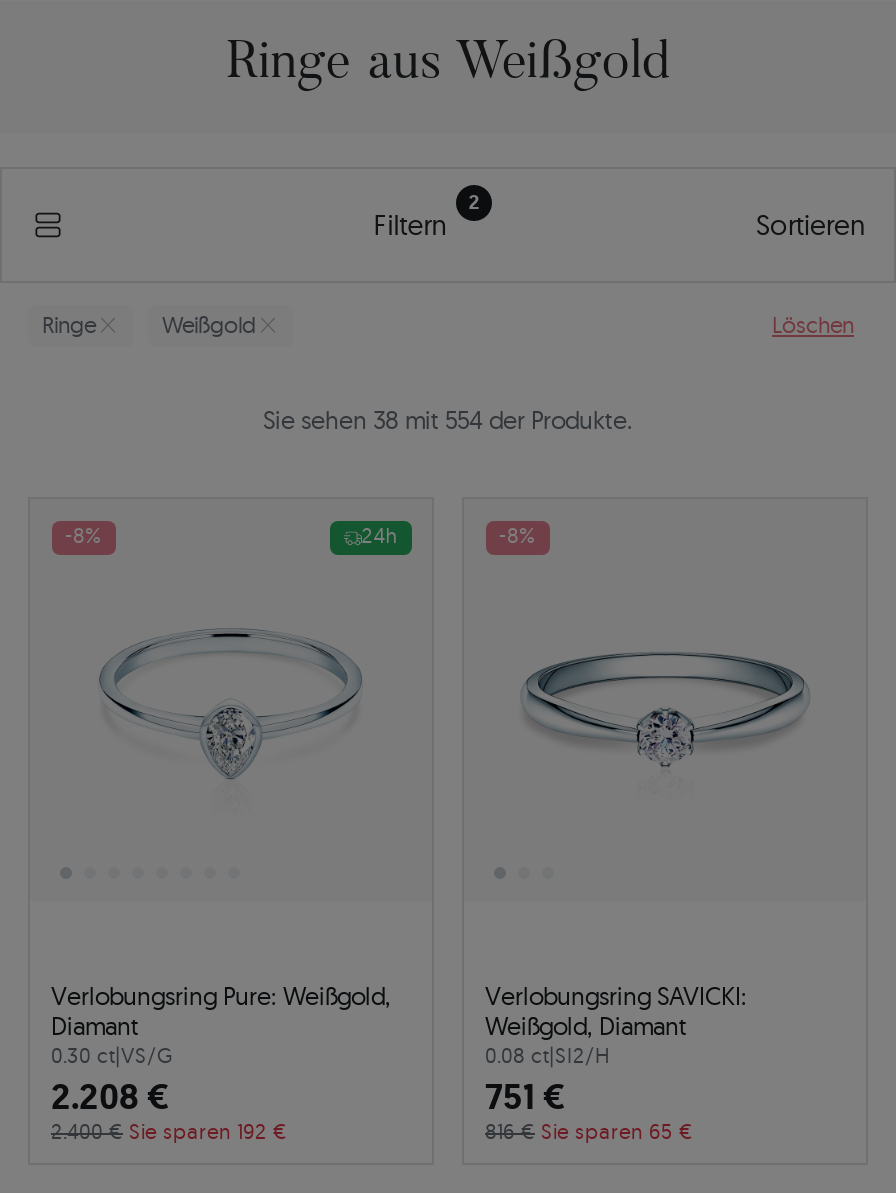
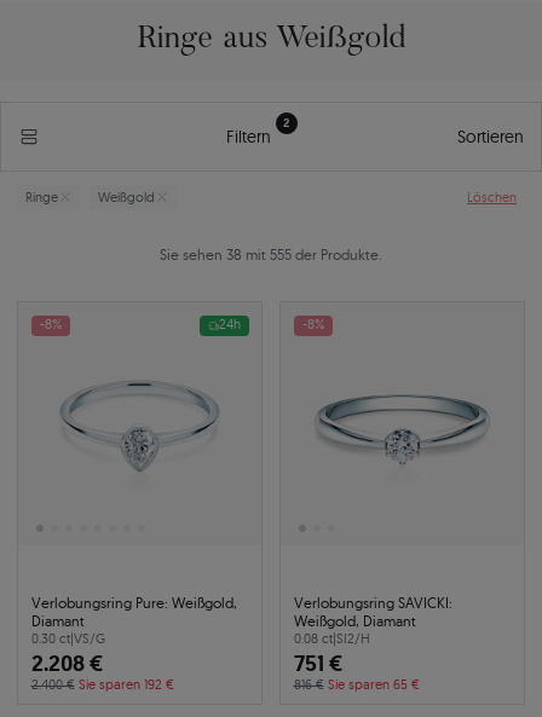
- Sie sehen 38 mit 554 der Produkte.
+ Sie sehen 38 mit 555 der Produkte.
